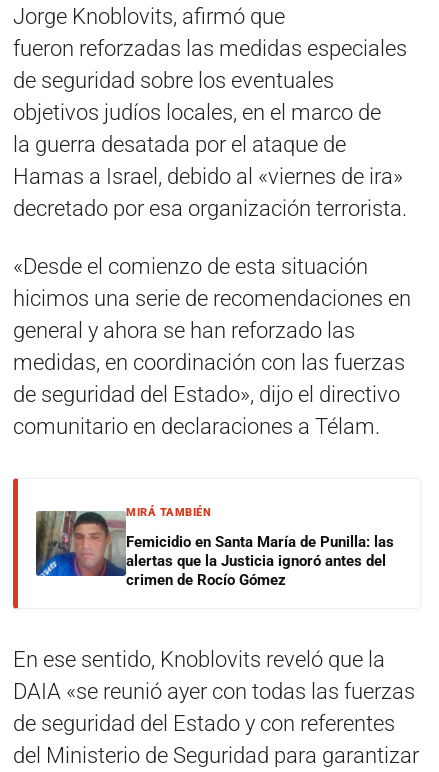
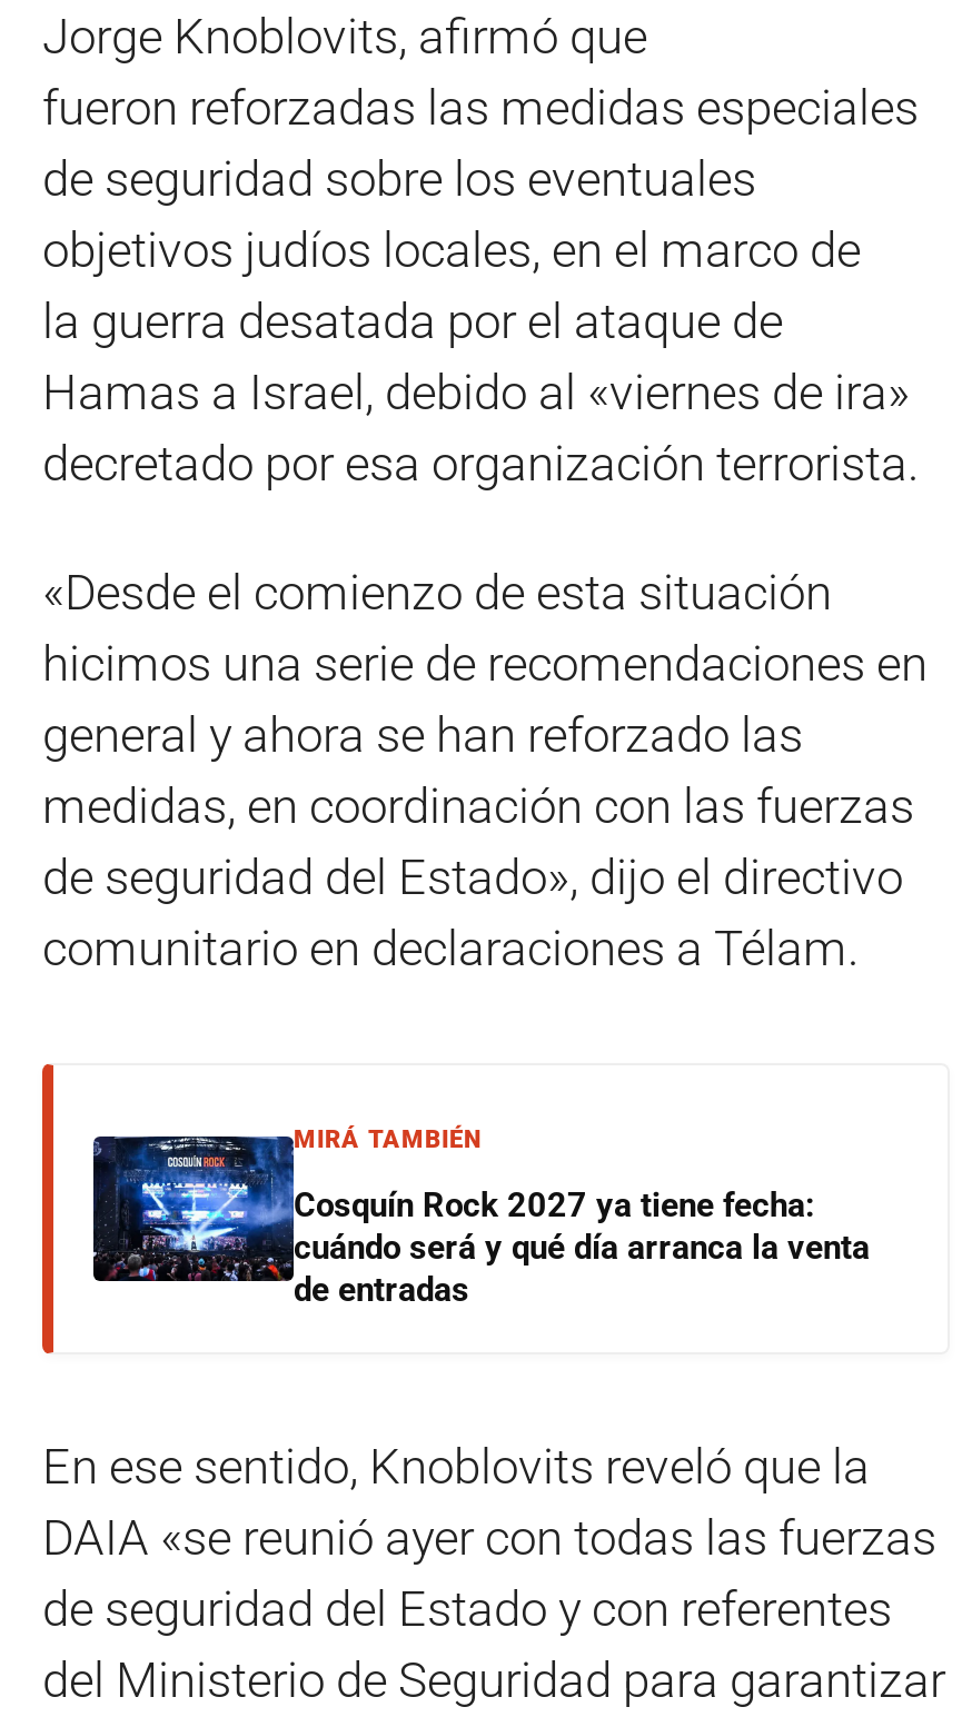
- [image]
- Femicidio en Santa María de Punilla: las
- alertas que la Justicia ignoró antes del
- crimen de Rocío Gómez
+ [image]
+ Cosquín Rock 2027 ya tiene fecha:
+ cuándo será y qué día arranca la venta
+ de entradas
